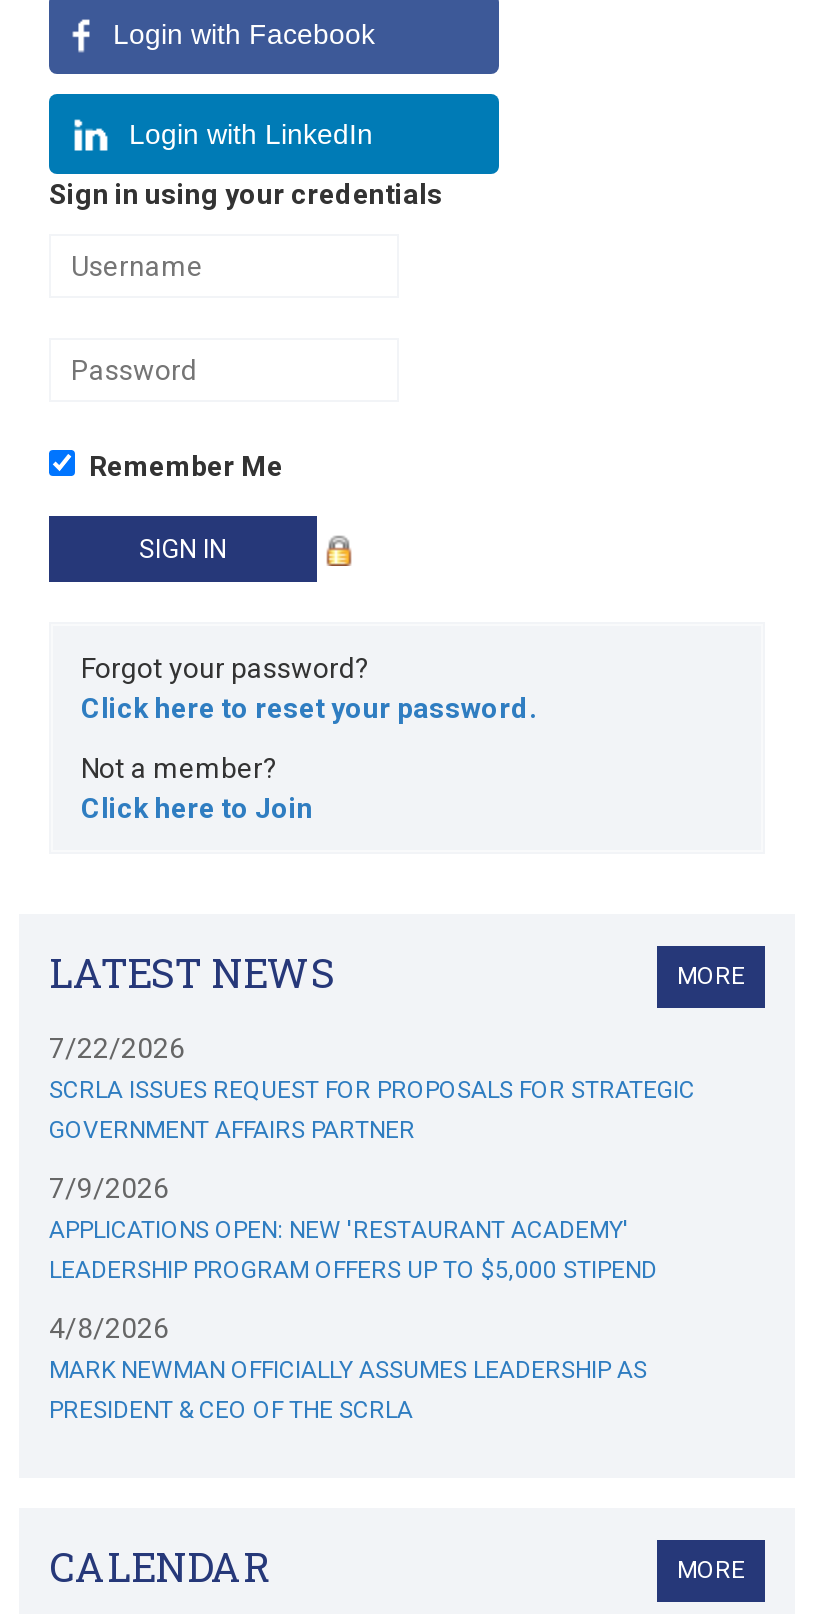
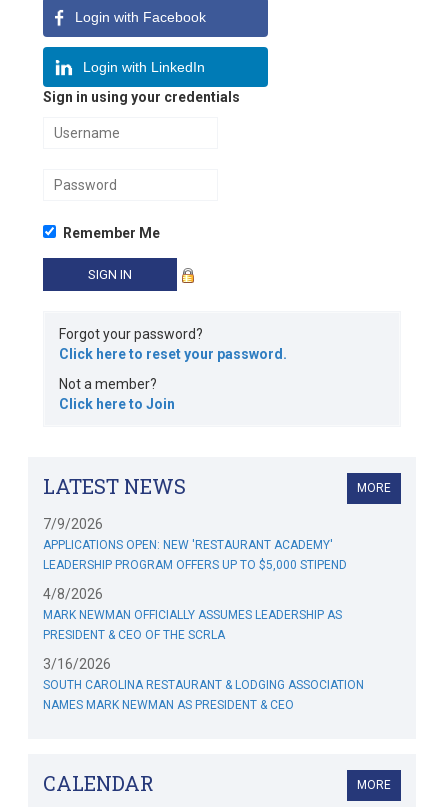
- 7/22/2026
- SCRLA ISSUES REQUEST FOR PROPOSALS FOR STRATEGIC
- GOVERNMENT AFFAIRS PARTNER

moved up: 7/9/2026 | APPLICATIONS OPEN: NEW 'RESTAURANT ACADEMY' | LEADERSHIP PROGRAM OFFERS UP TO $5,000 STIPEND | 4/8/2026 | MARK NEWMAN OFFICIALLY ASSUMES LEADERSHIP AS | PRESIDENT & CEO OF THE SCRLA

+ 3/16/2026
+ SOUTH CAROLINA RESTAURANT & LODGING ASSOCIATION
+ NAMES MARK NEWMAN AS PRESIDENT & CEO
